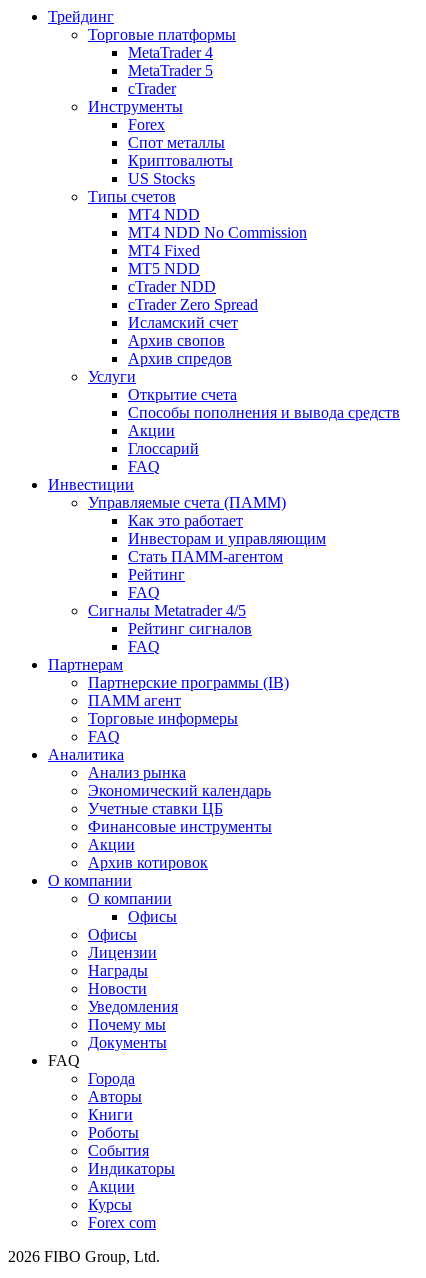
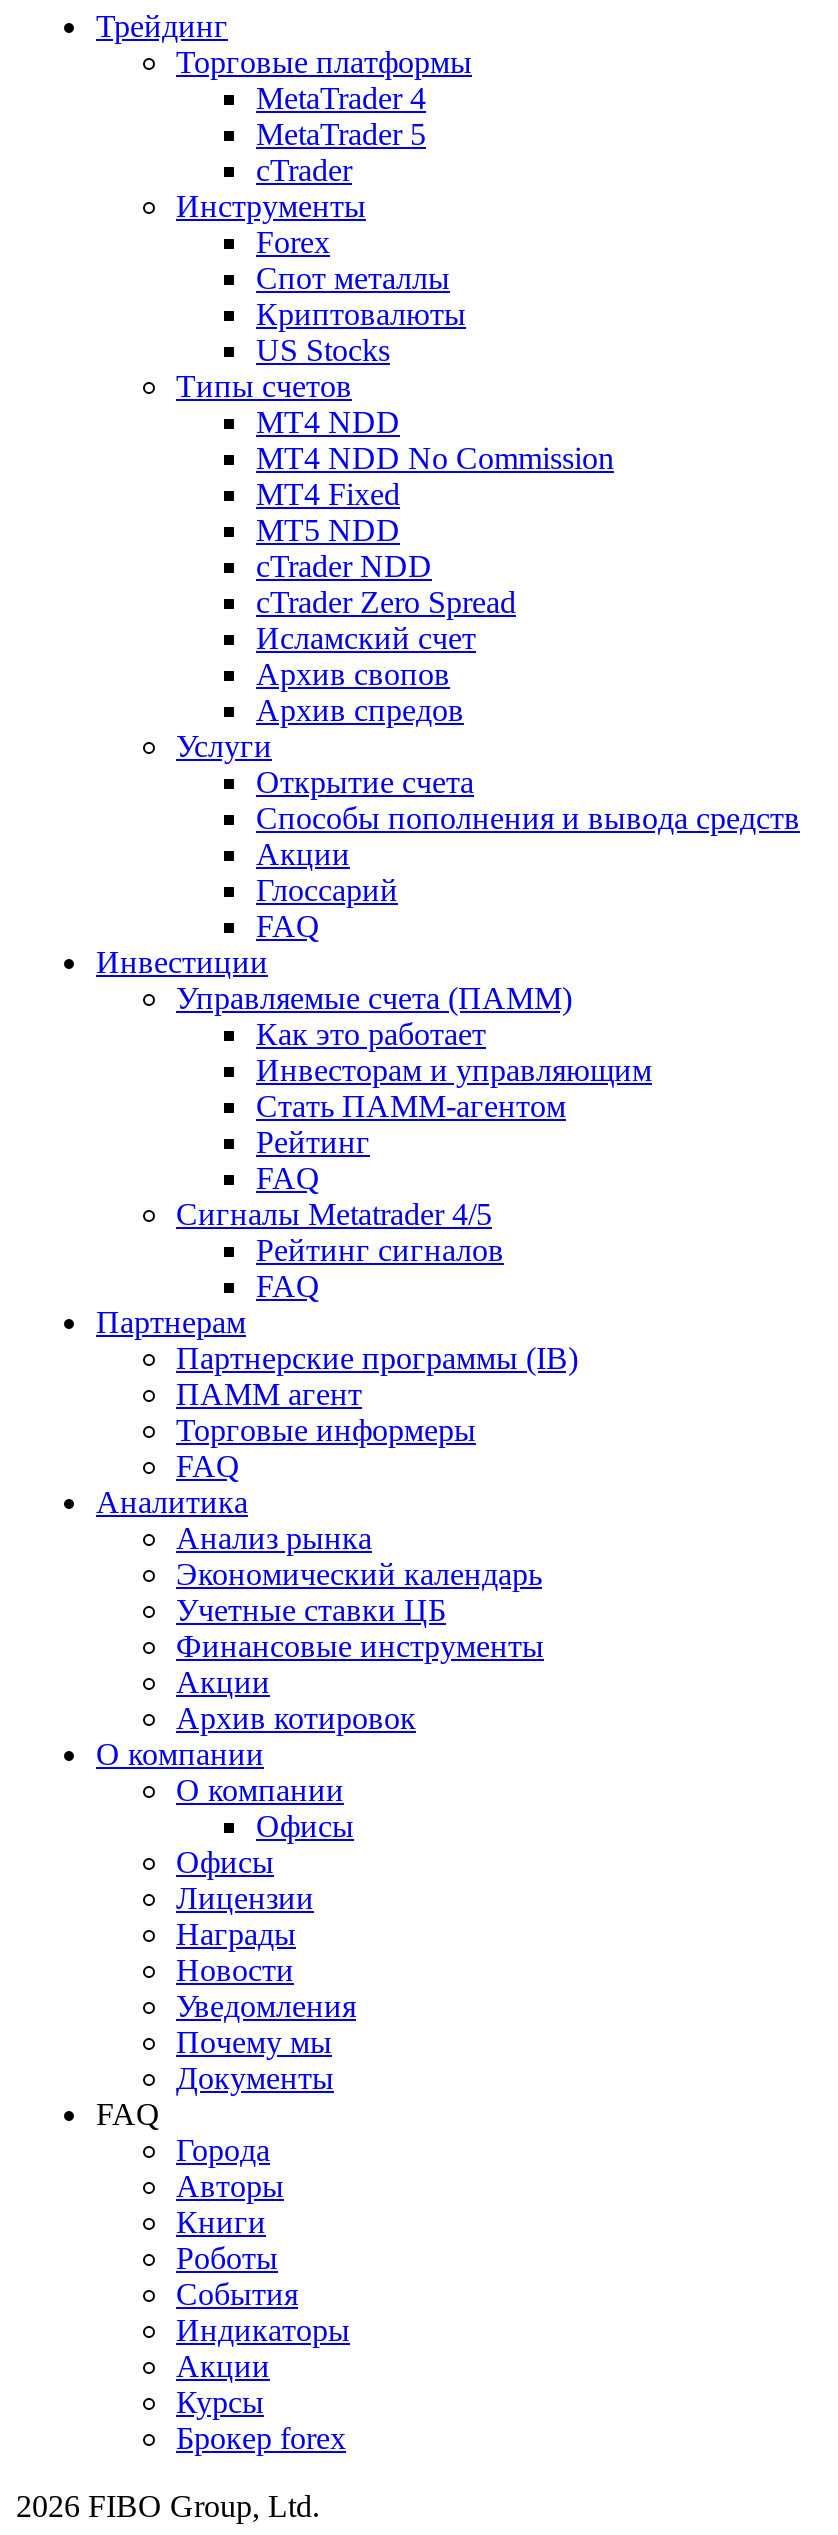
- Forex com
+ Брокер forex
